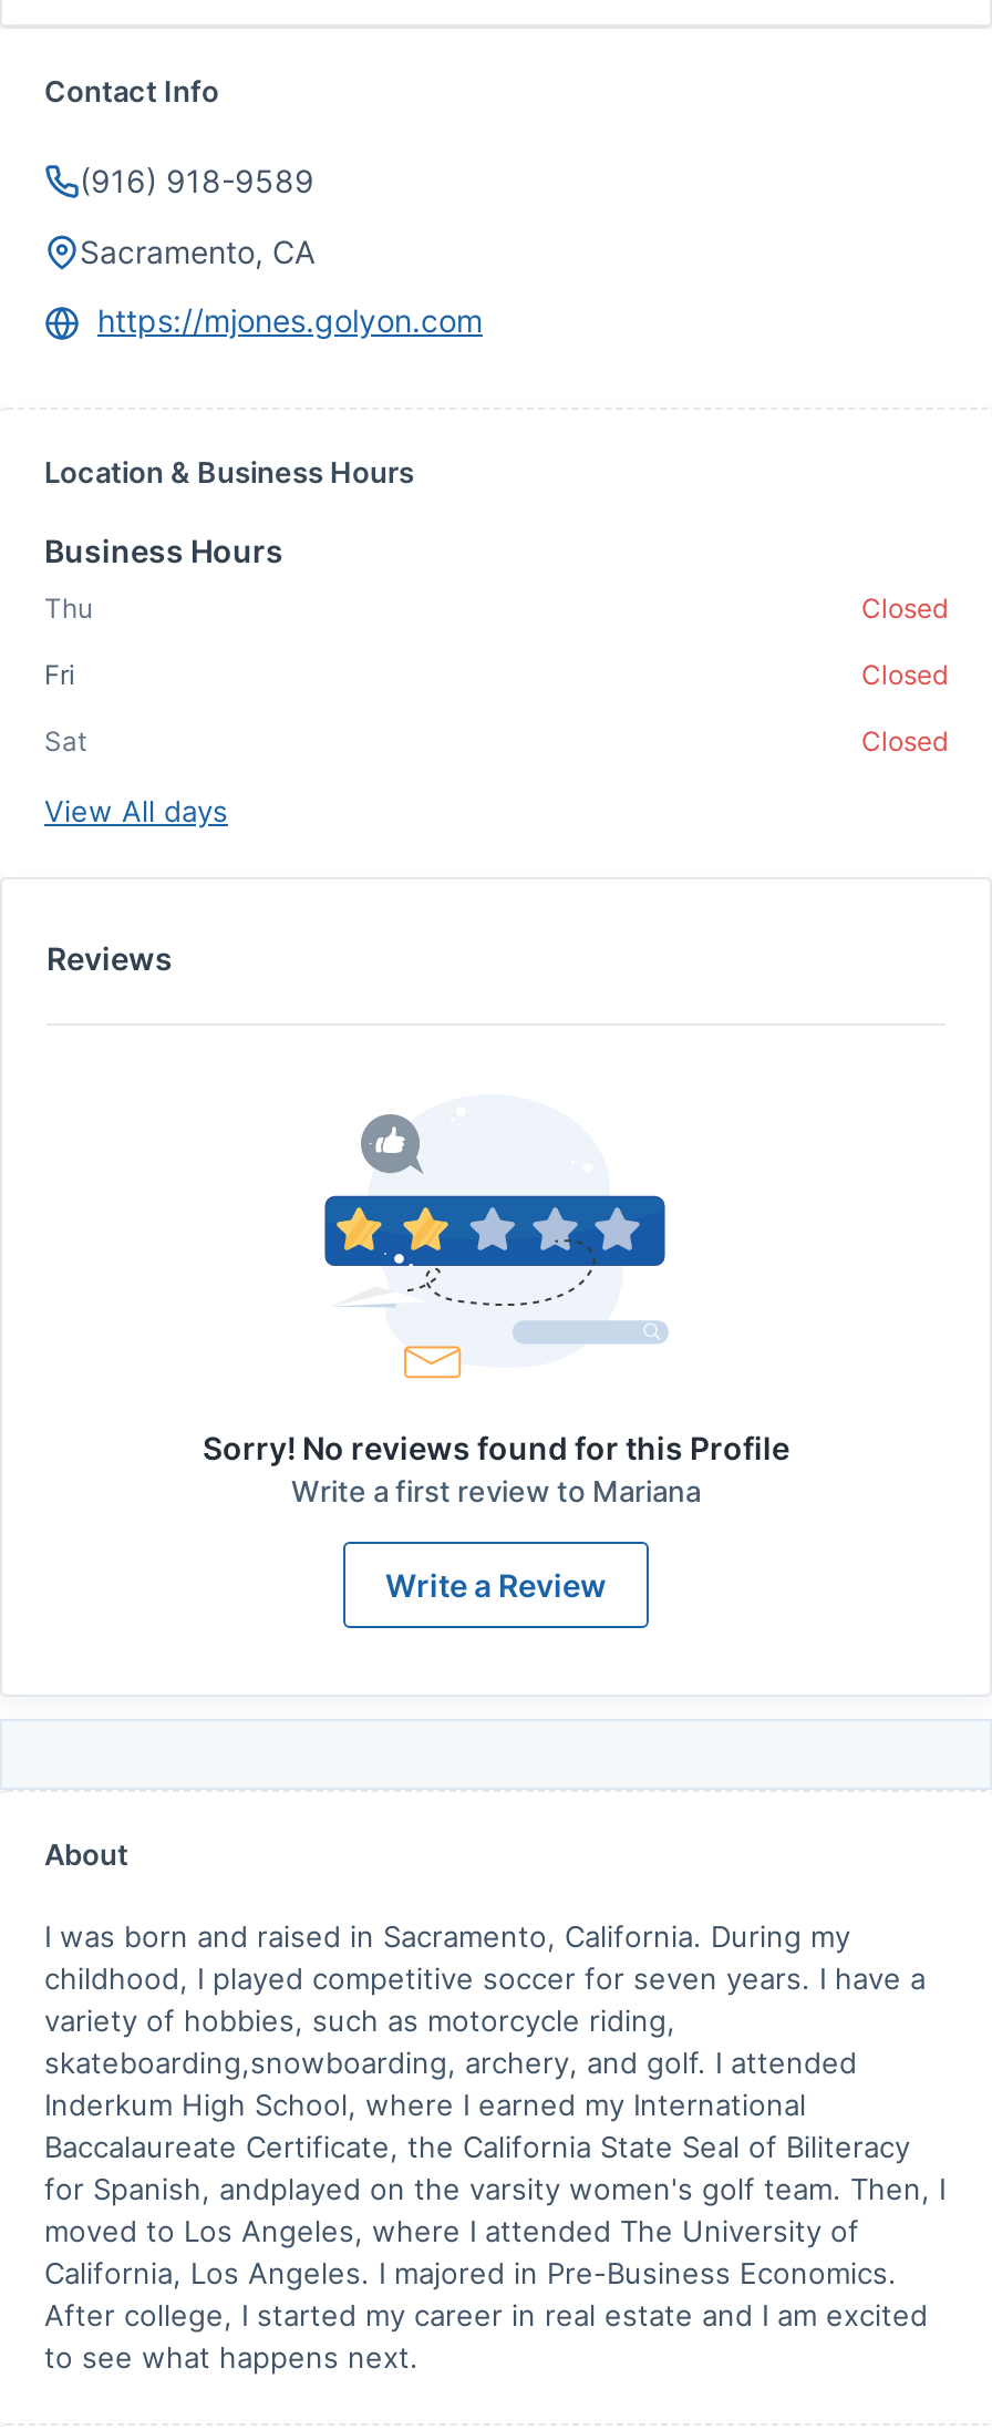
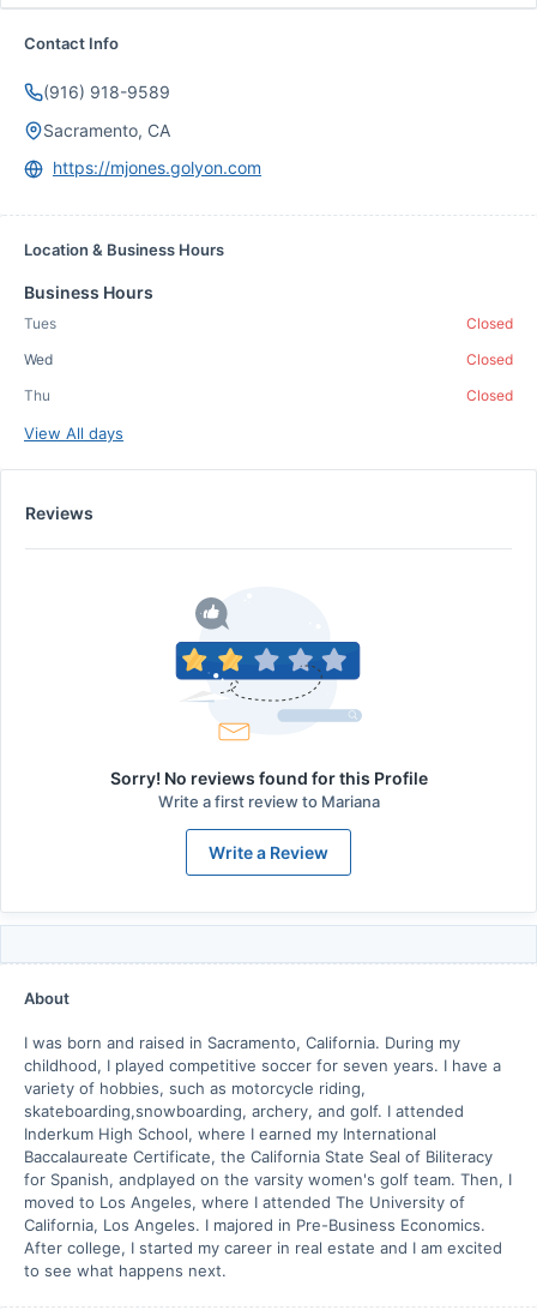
moved down: Thu

+ Tues

- Fri
+ Wed

- Sat
